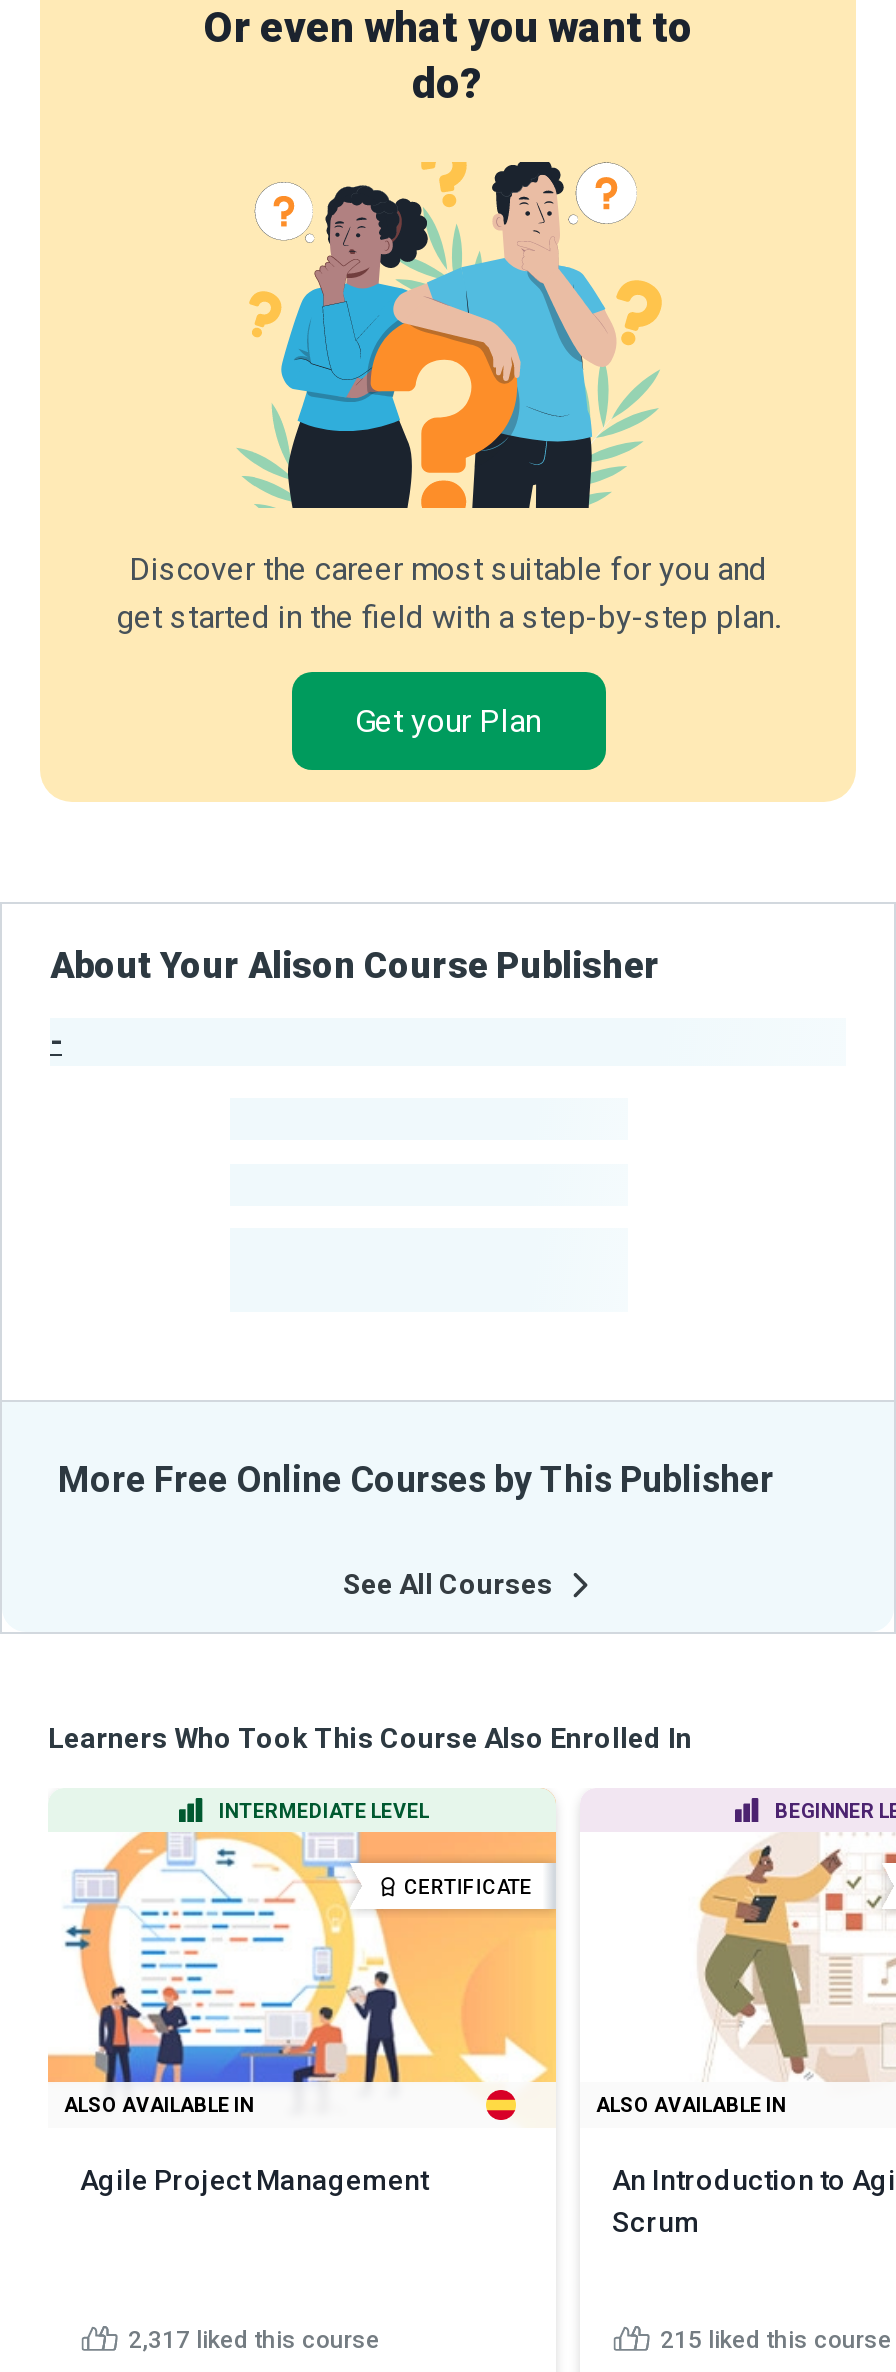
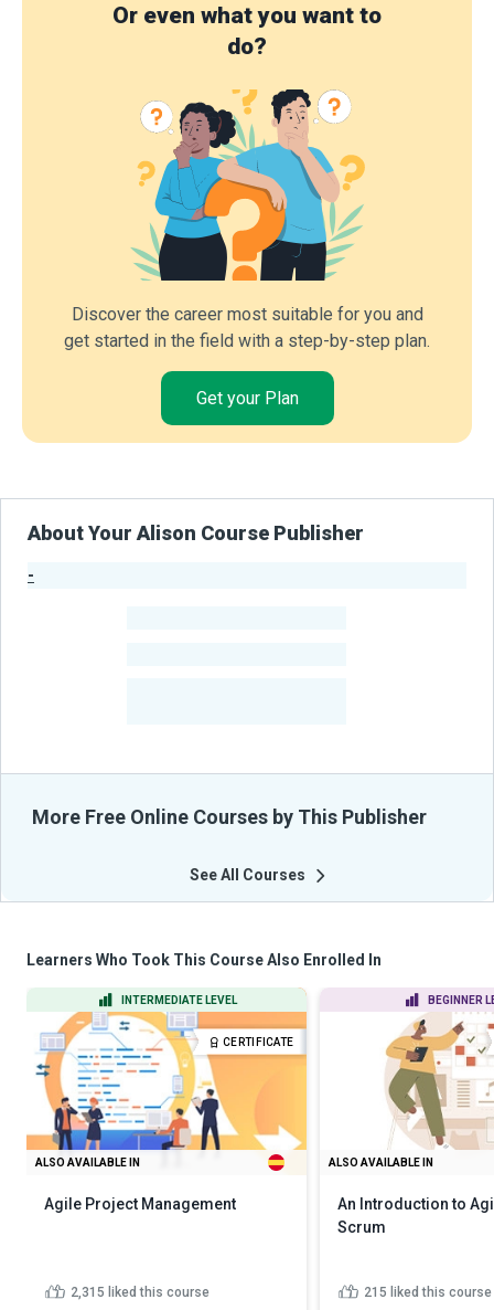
- 2,317 liked this course
+ 2,315 liked this course
